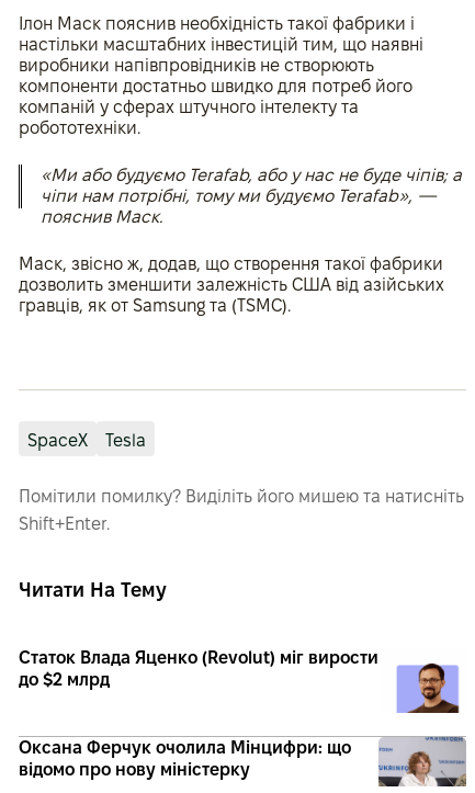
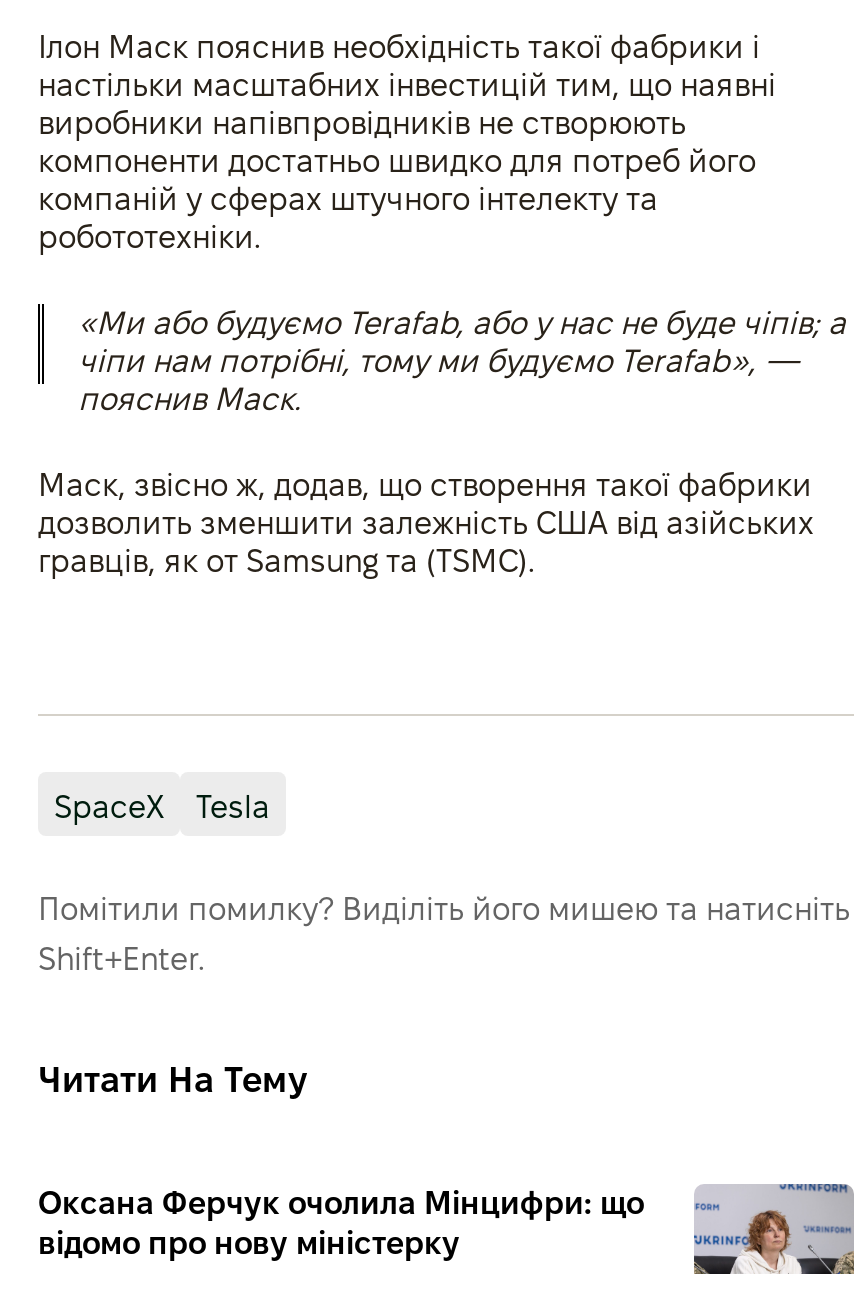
- [image]
- Статок Влада Яценко (Revolut) міг вирости
- до $2 млрд
